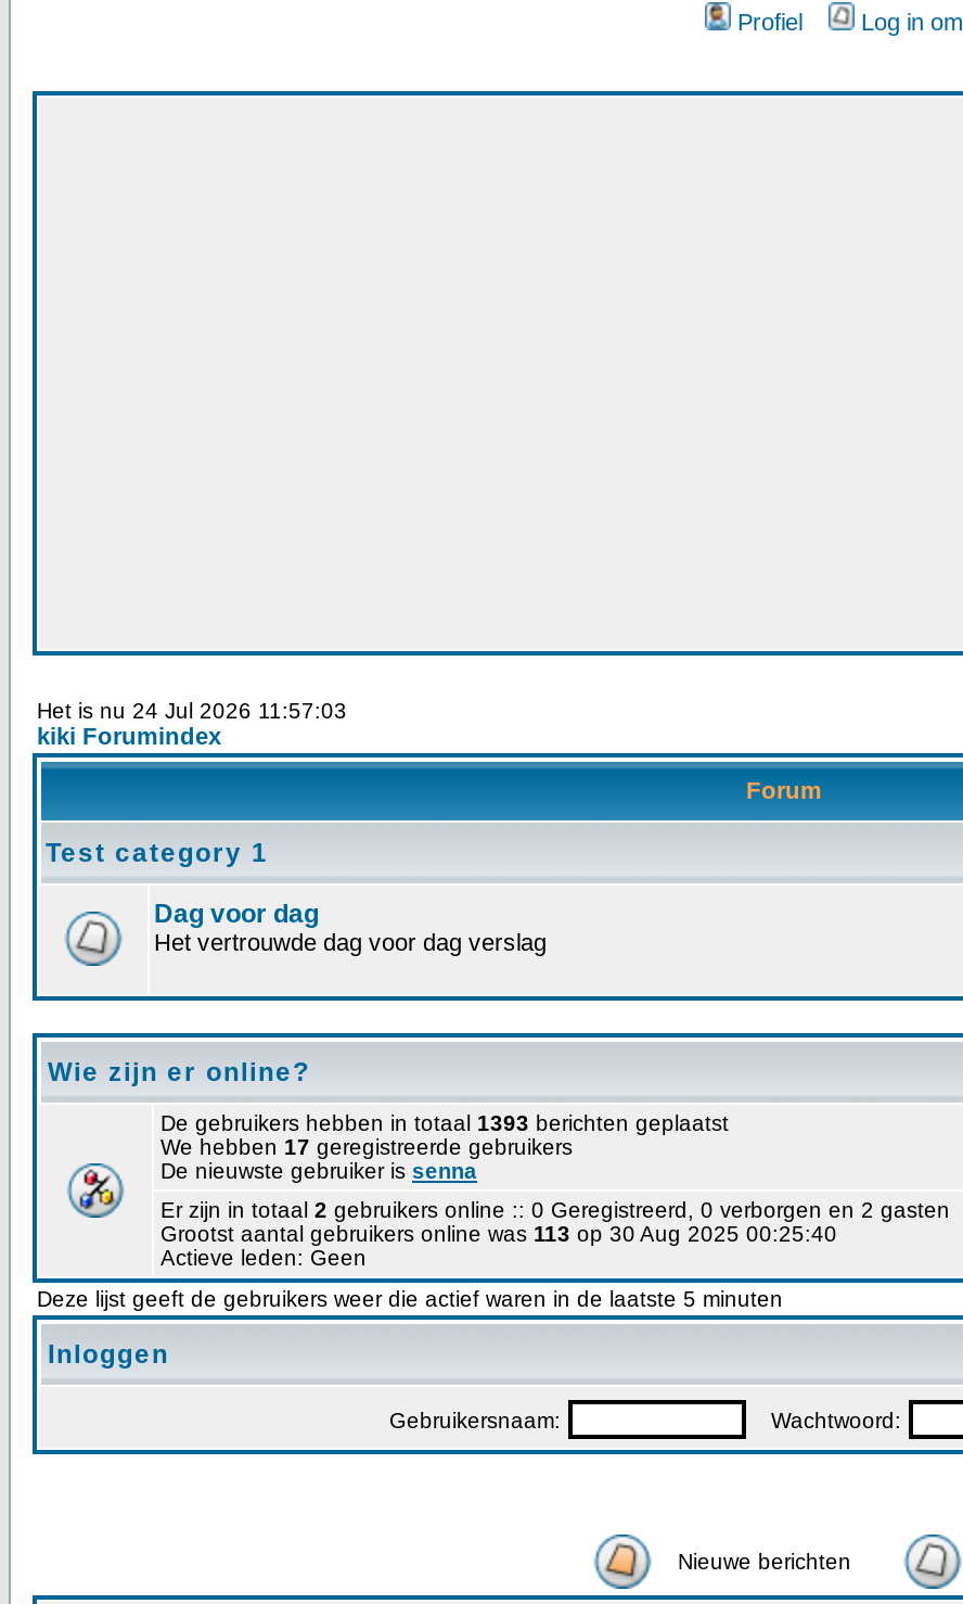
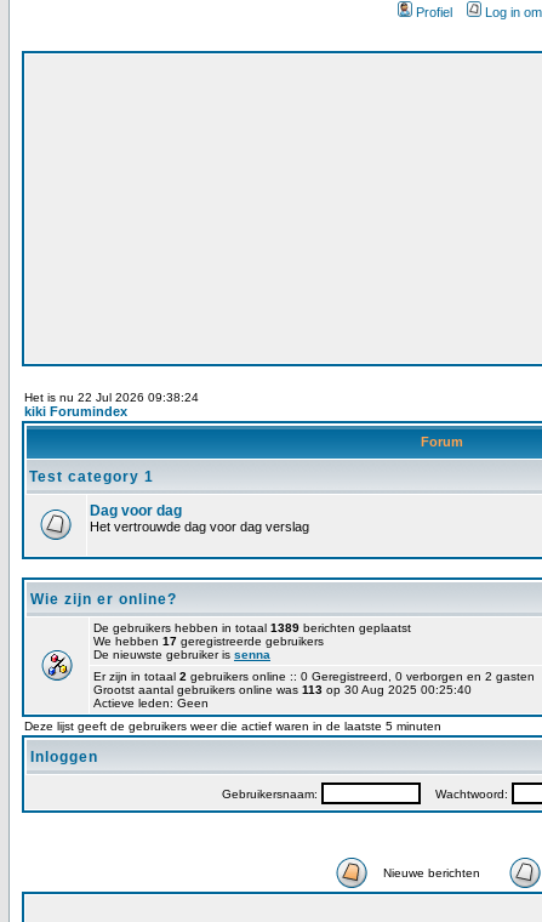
- Het is nu 24 Jul 2026 11:57:03
+ Het is nu 22 Jul 2026 09:38:24

- De gebruikers hebben in totaal 1393 berichten geplaatst
+ De gebruikers hebben in totaal 1389 berichten geplaatst
